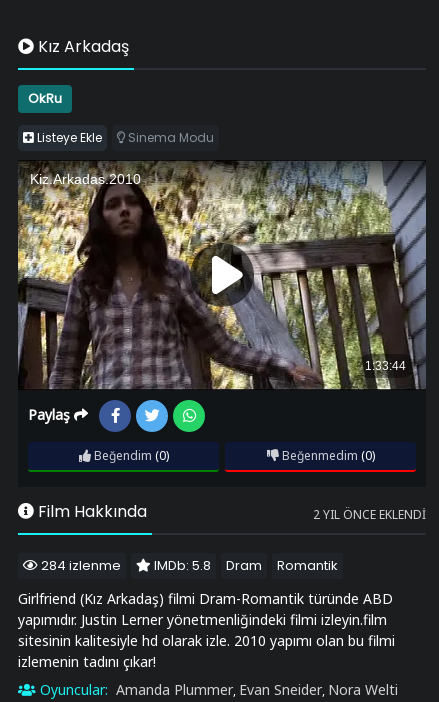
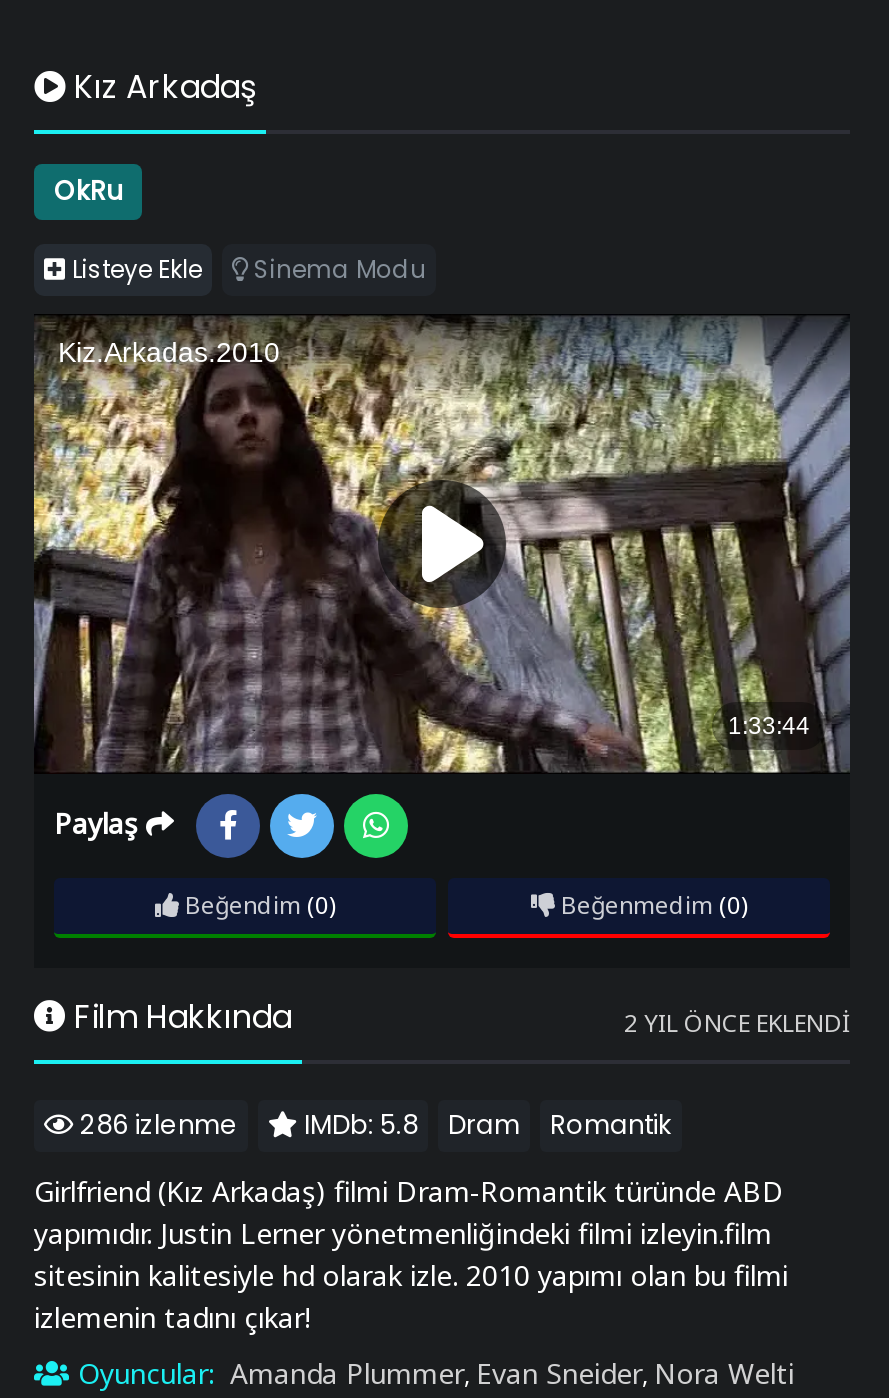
- 284 izlenme IMDb: 5.8 Dram Romantik
+ 286 izlenme IMDb: 5.8 Dram Romantik
